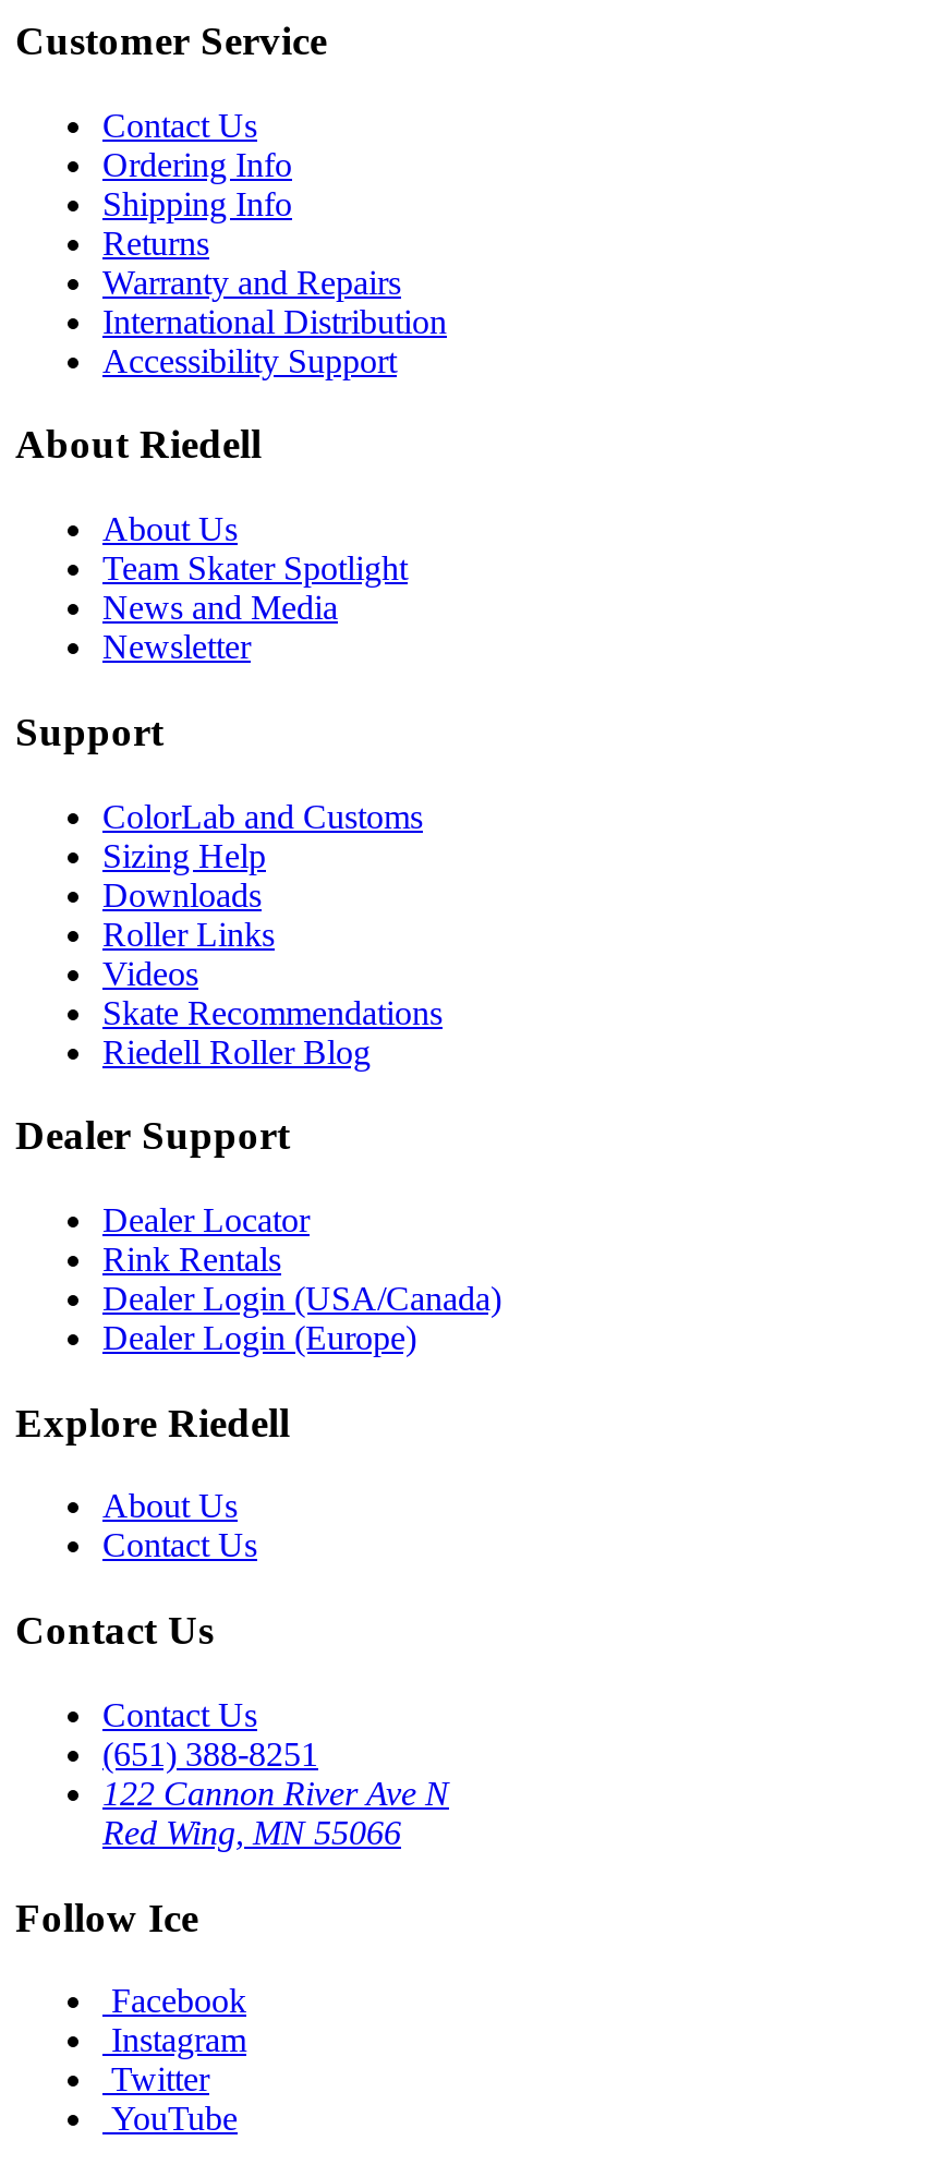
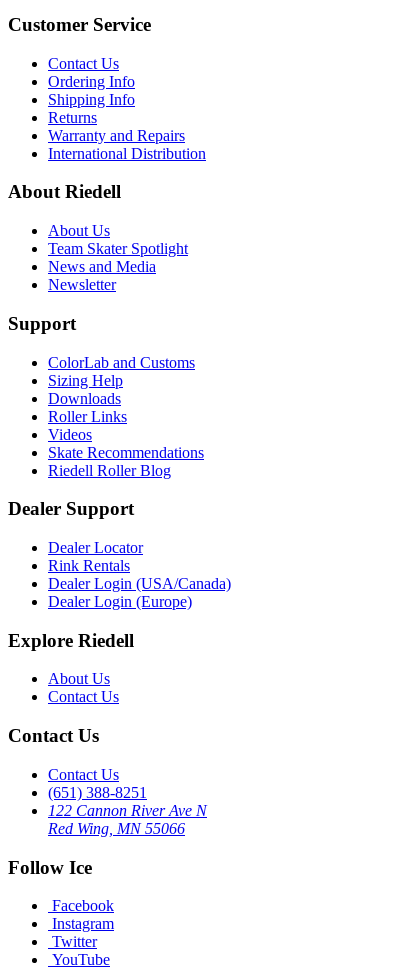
- Accessibility Support
